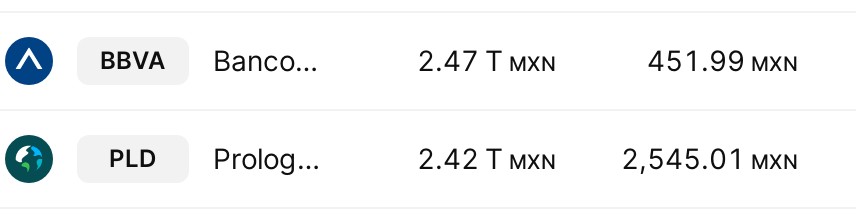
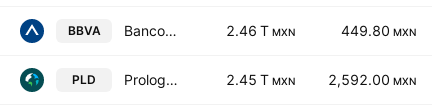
- 2.47 T MXN
+ 2.46 T MXN

- 451.99 MXN
+ 449.80 MXN

- 2.42 T MXN
+ 2.45 T MXN

- 2,545.01 MXN
+ 2,592.00 MXN
